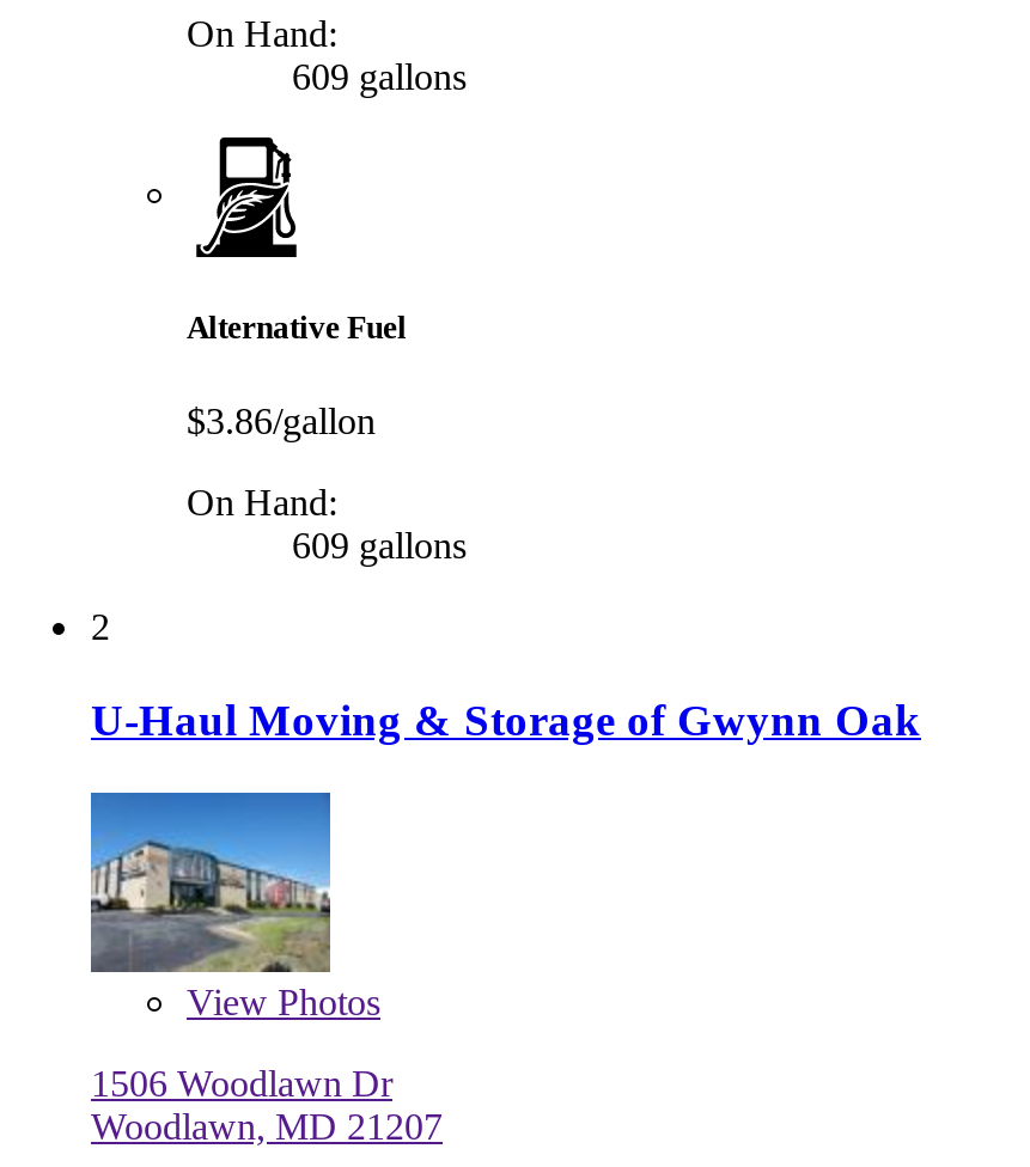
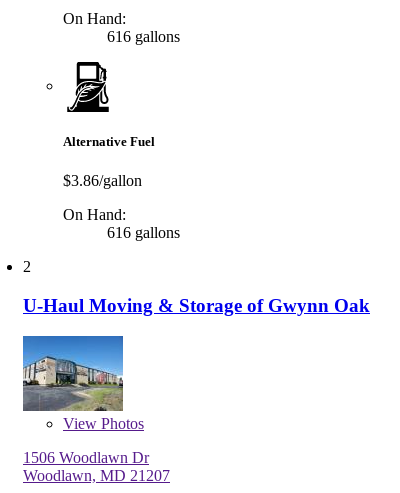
- 609 gallons
+ 616 gallons

- 609 gallons
+ 616 gallons
